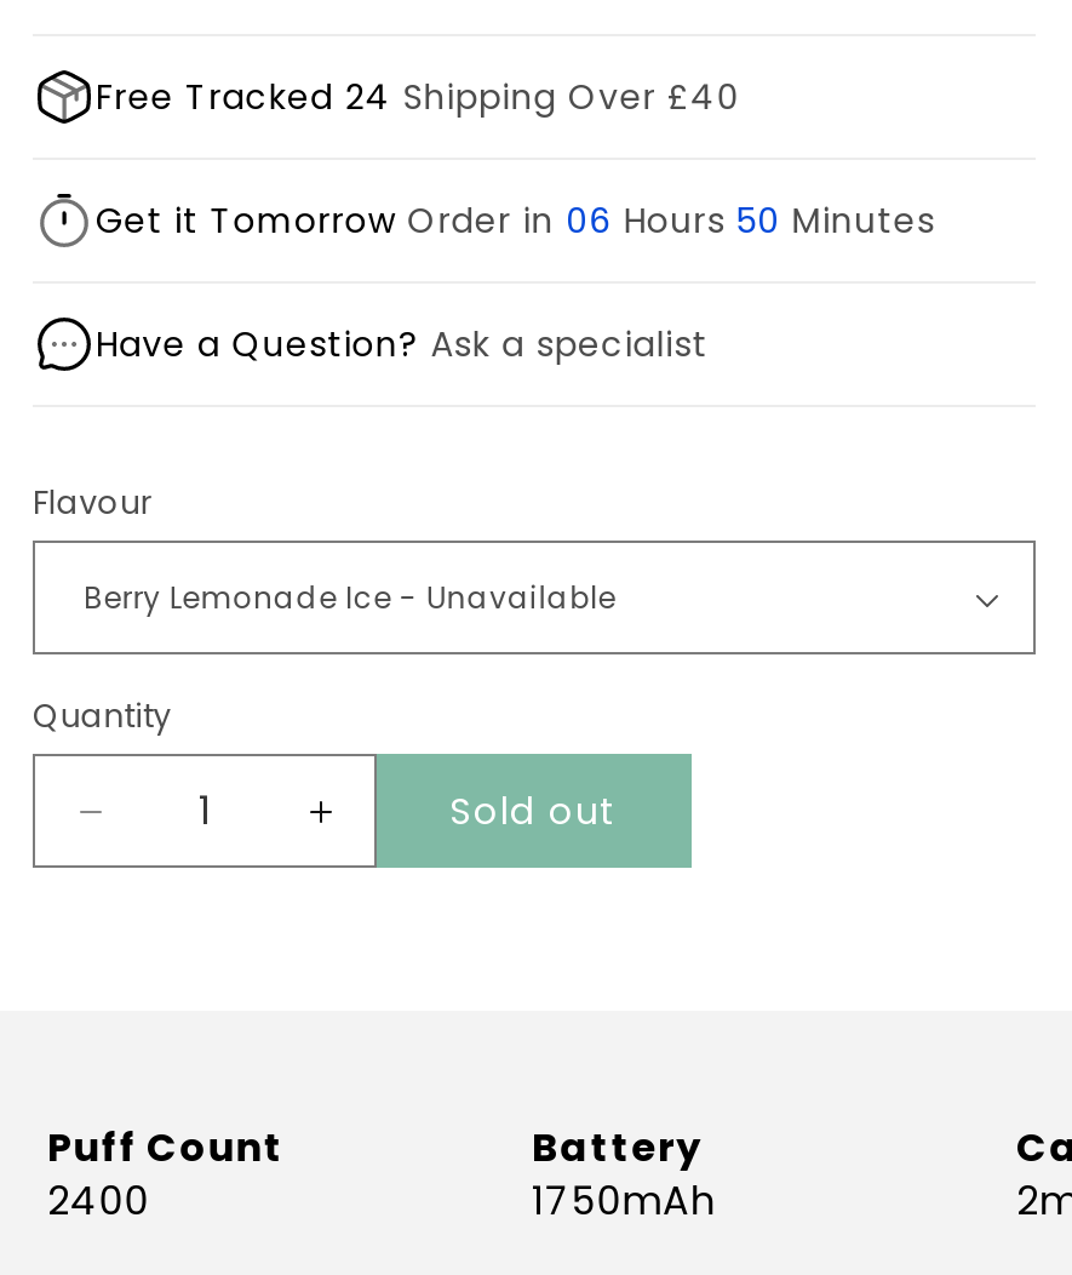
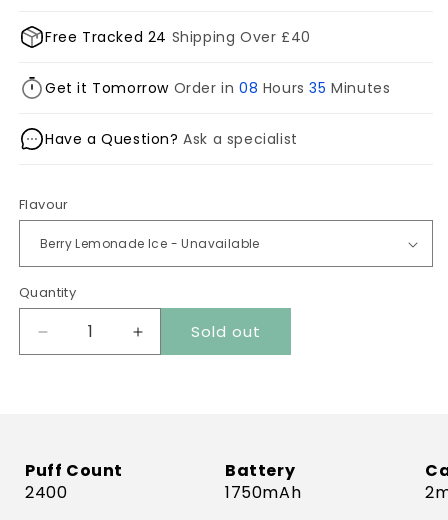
- Get it Tomorrow Order in 06 Hours 50 Minutes
+ Get it Tomorrow Order in 08 Hours 35 Minutes
